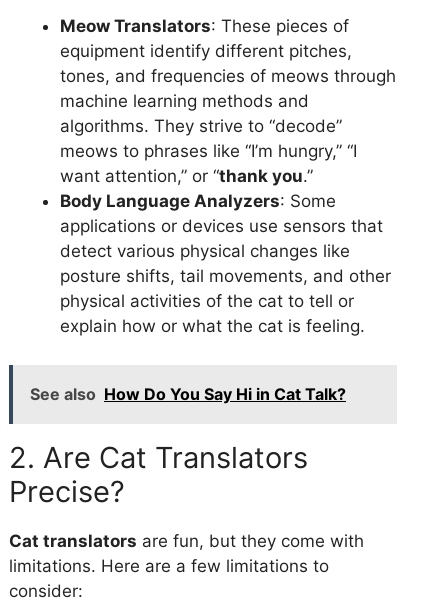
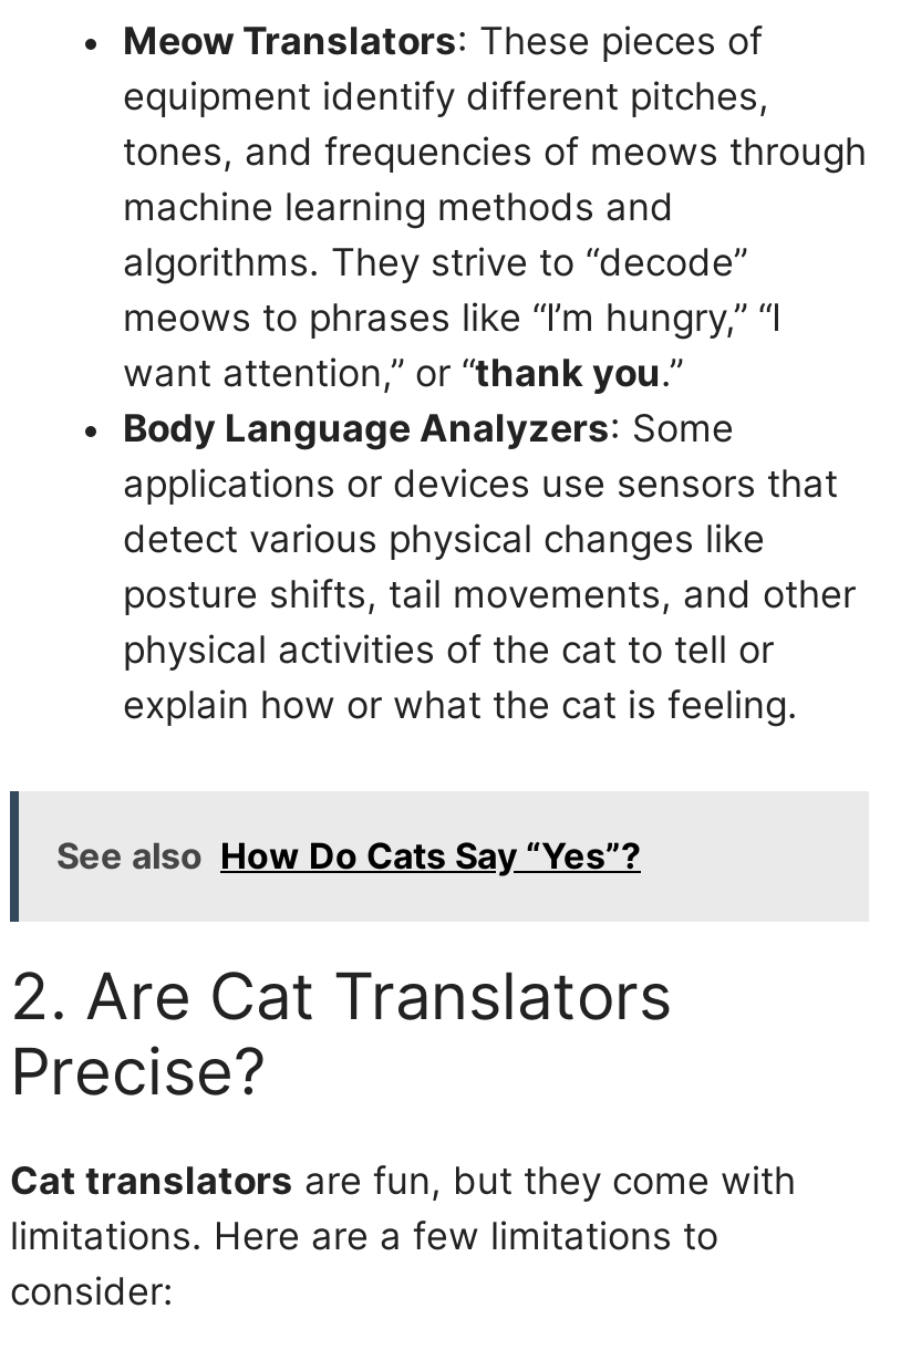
- See also How Do You Say Hi in Cat Talk?
+ See also How Do Cats Say “Yes”?
